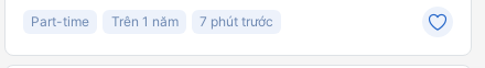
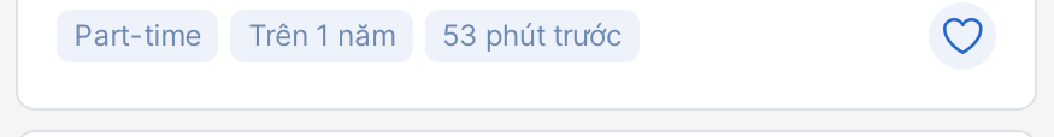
- Part-time Trên 1 năm 7 phút trước
+ Part-time Trên 1 năm 53 phút trước
